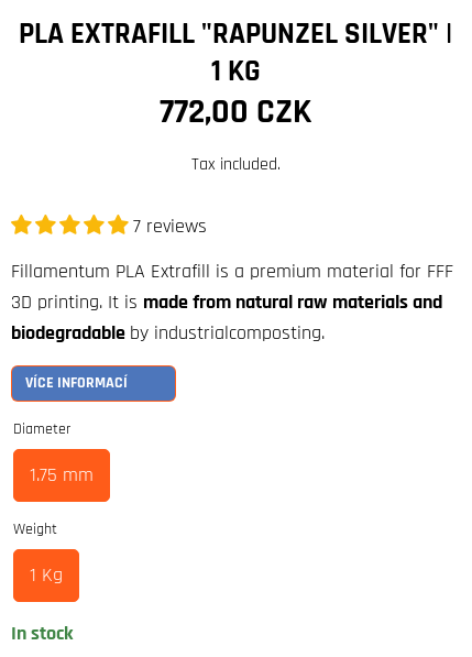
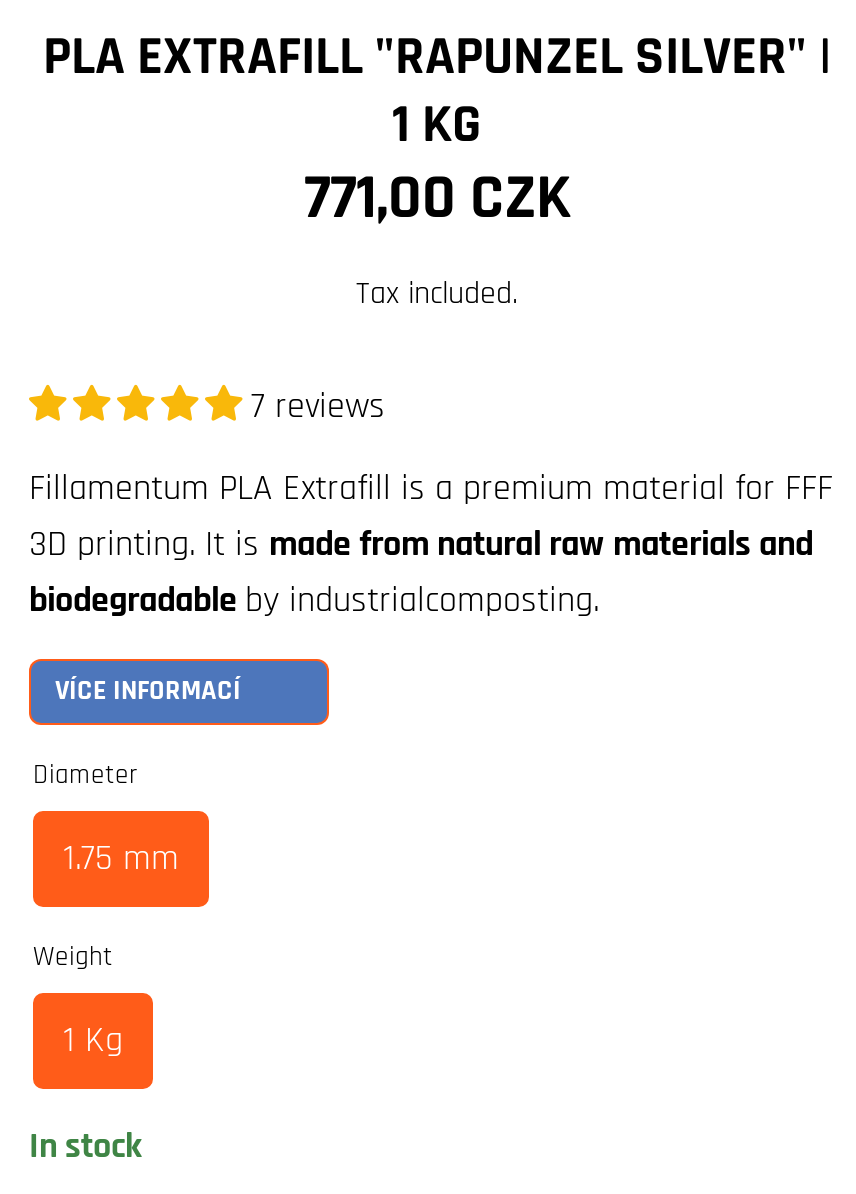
- 772,00 CZK
+ 771,00 CZK
